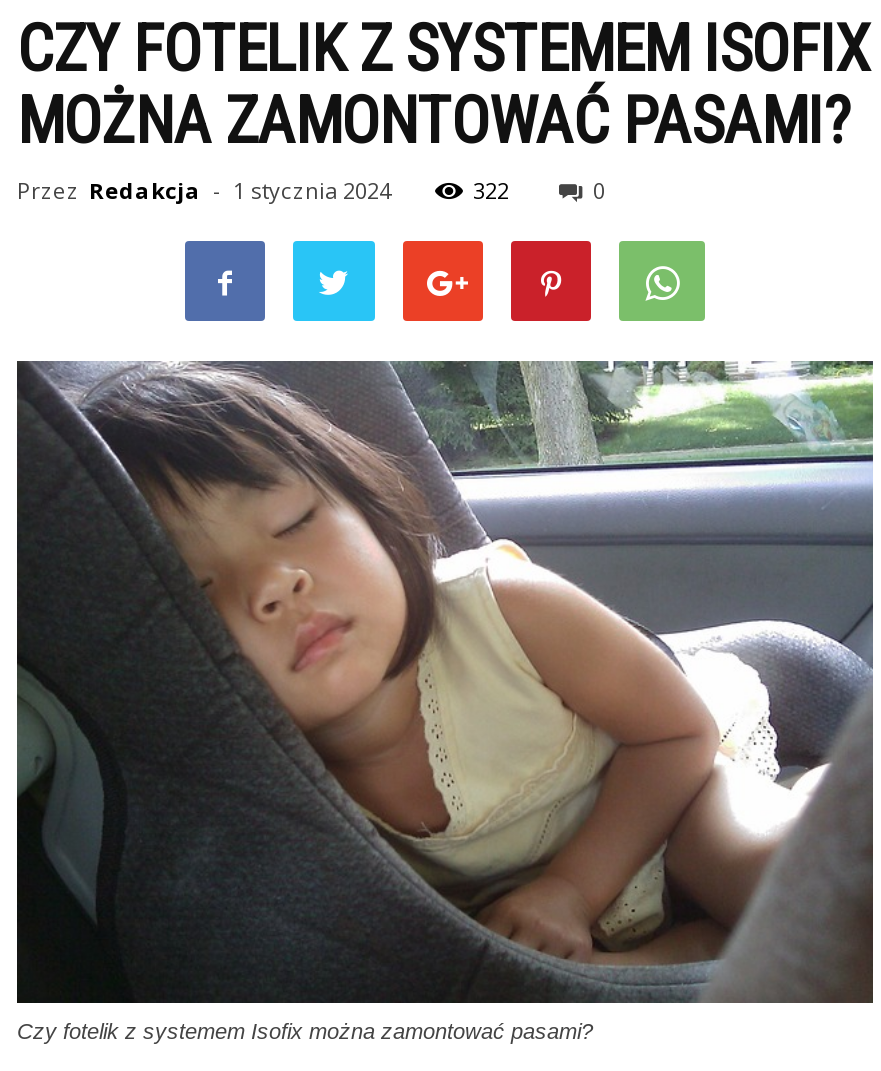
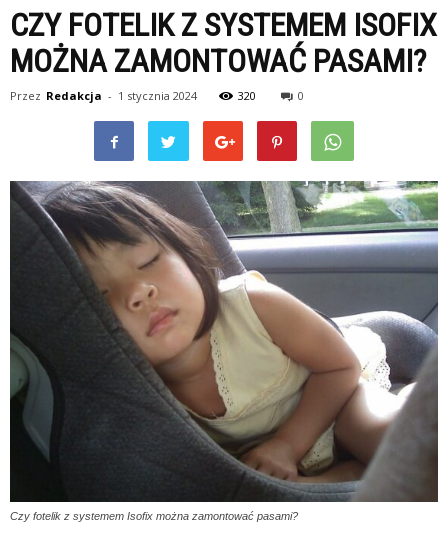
- 322
+ 320
